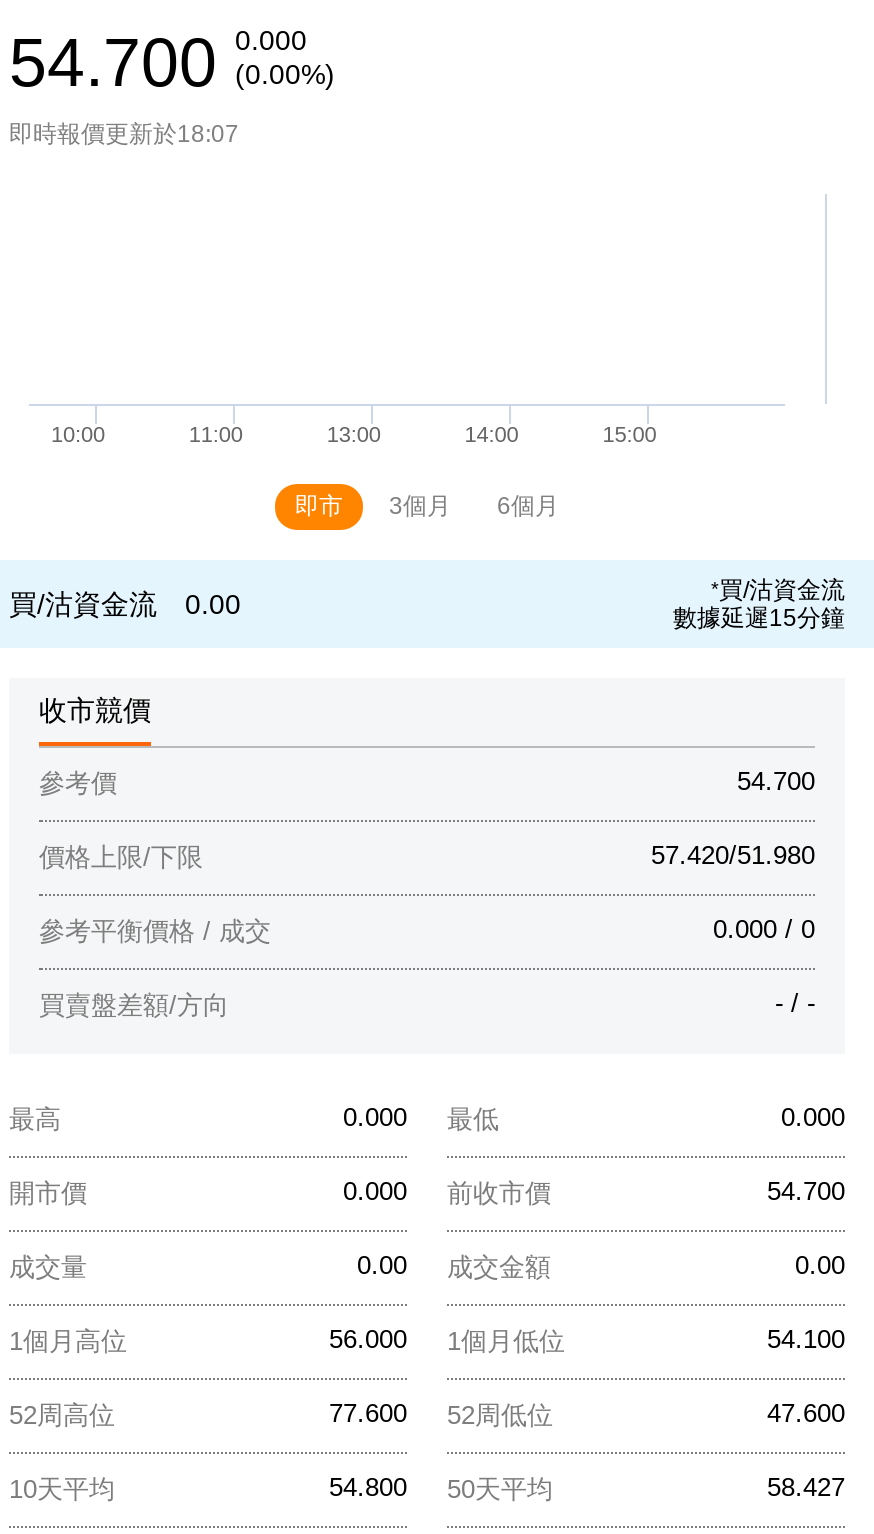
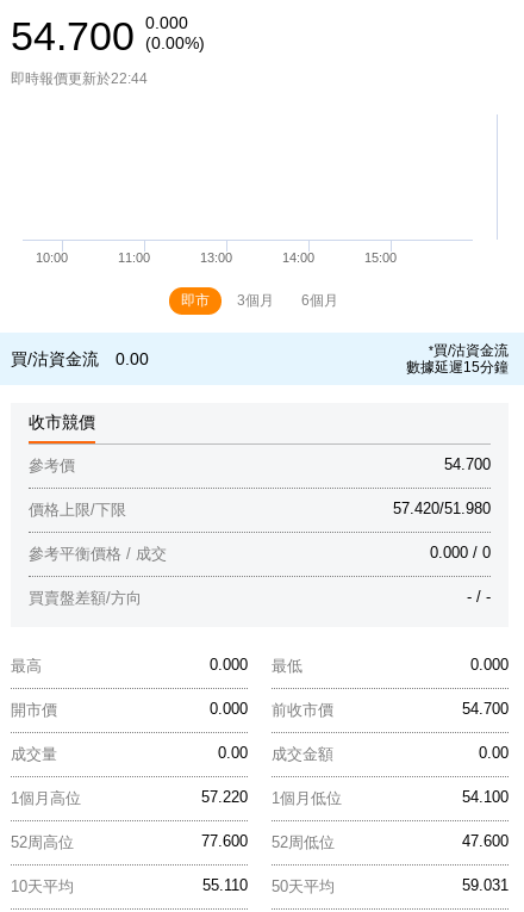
- 即時報價更新於18:07
+ 即時報價更新於22:44

- 56.000 1個月低位
+ 57.220 1個月低位

- 54.800 50天平均
+ 55.110 50天平均

- 58.427
+ 59.031
